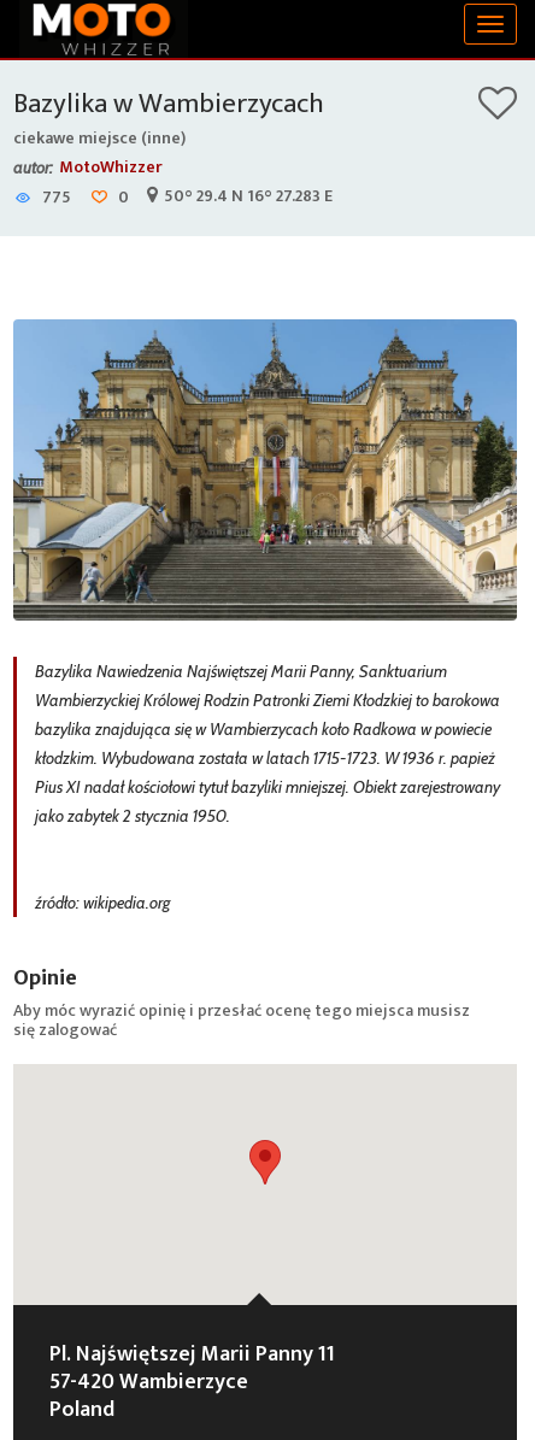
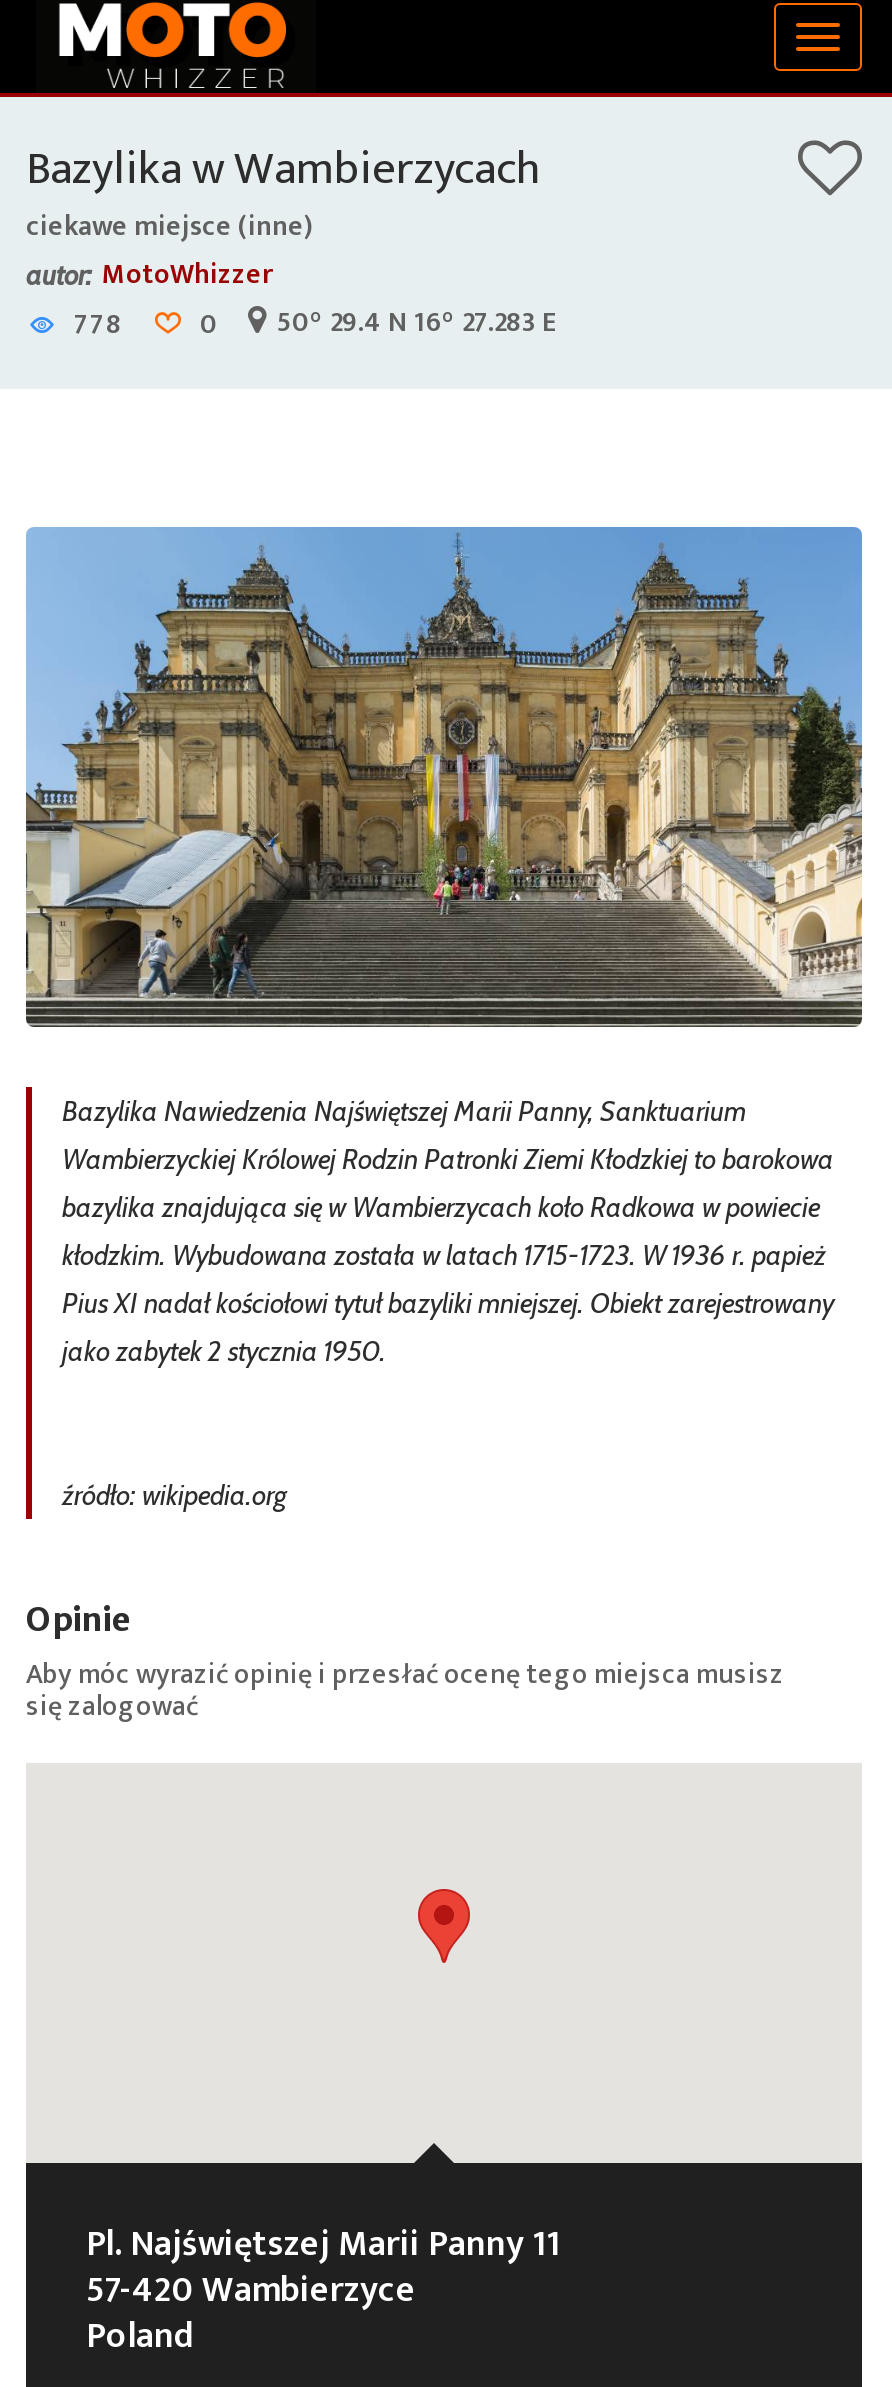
- 775
+ 778
